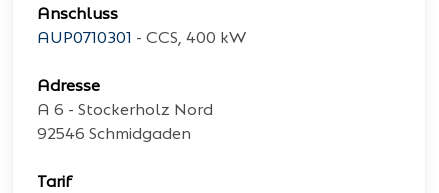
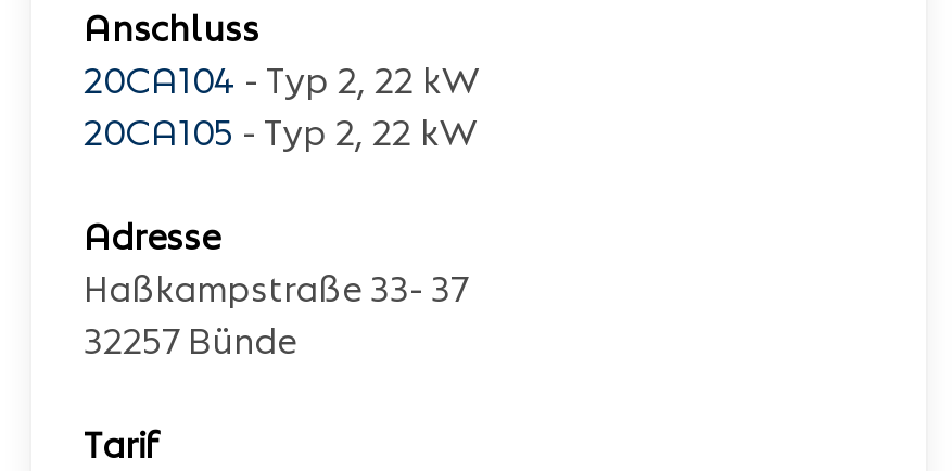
- AUP0710301 - CCS, 400 kW
+ 20CA104 - Typ 2, 22 kW
+ 20CA105 - Typ 2, 22 kW

- A 6 - Stockerholz Nord
- 92546 Schmidgaden
+ Haßkampstraße 33- 37
+ 32257 Bünde
